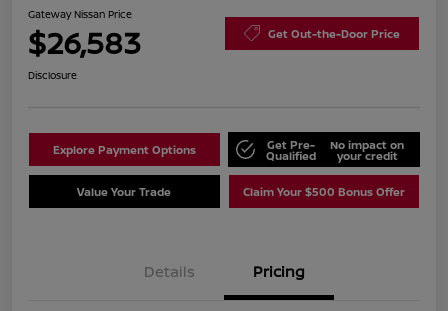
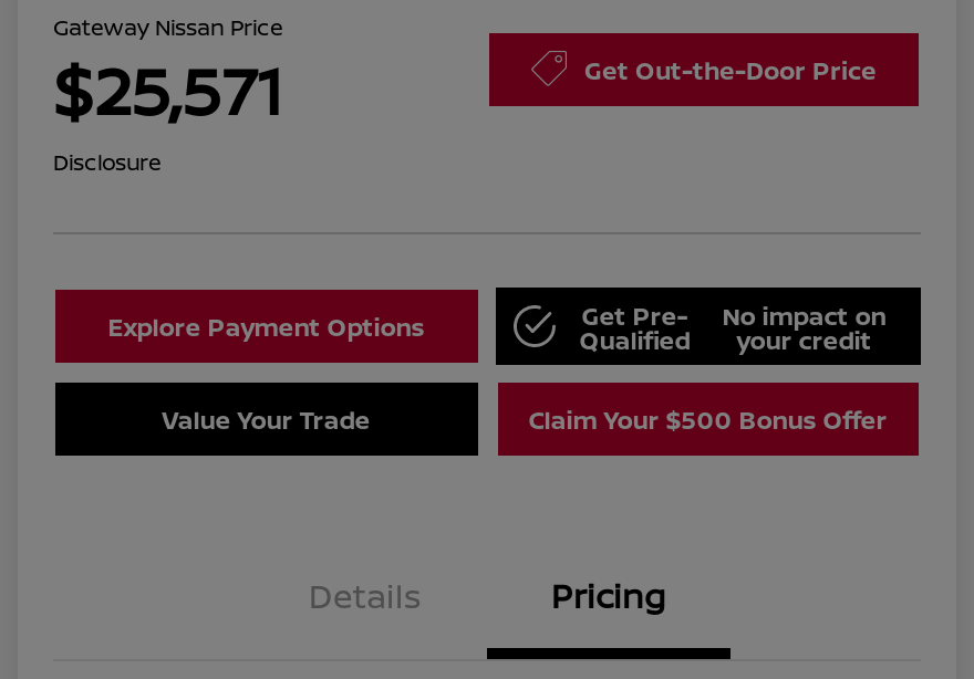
- $26,583
+ $25,571
